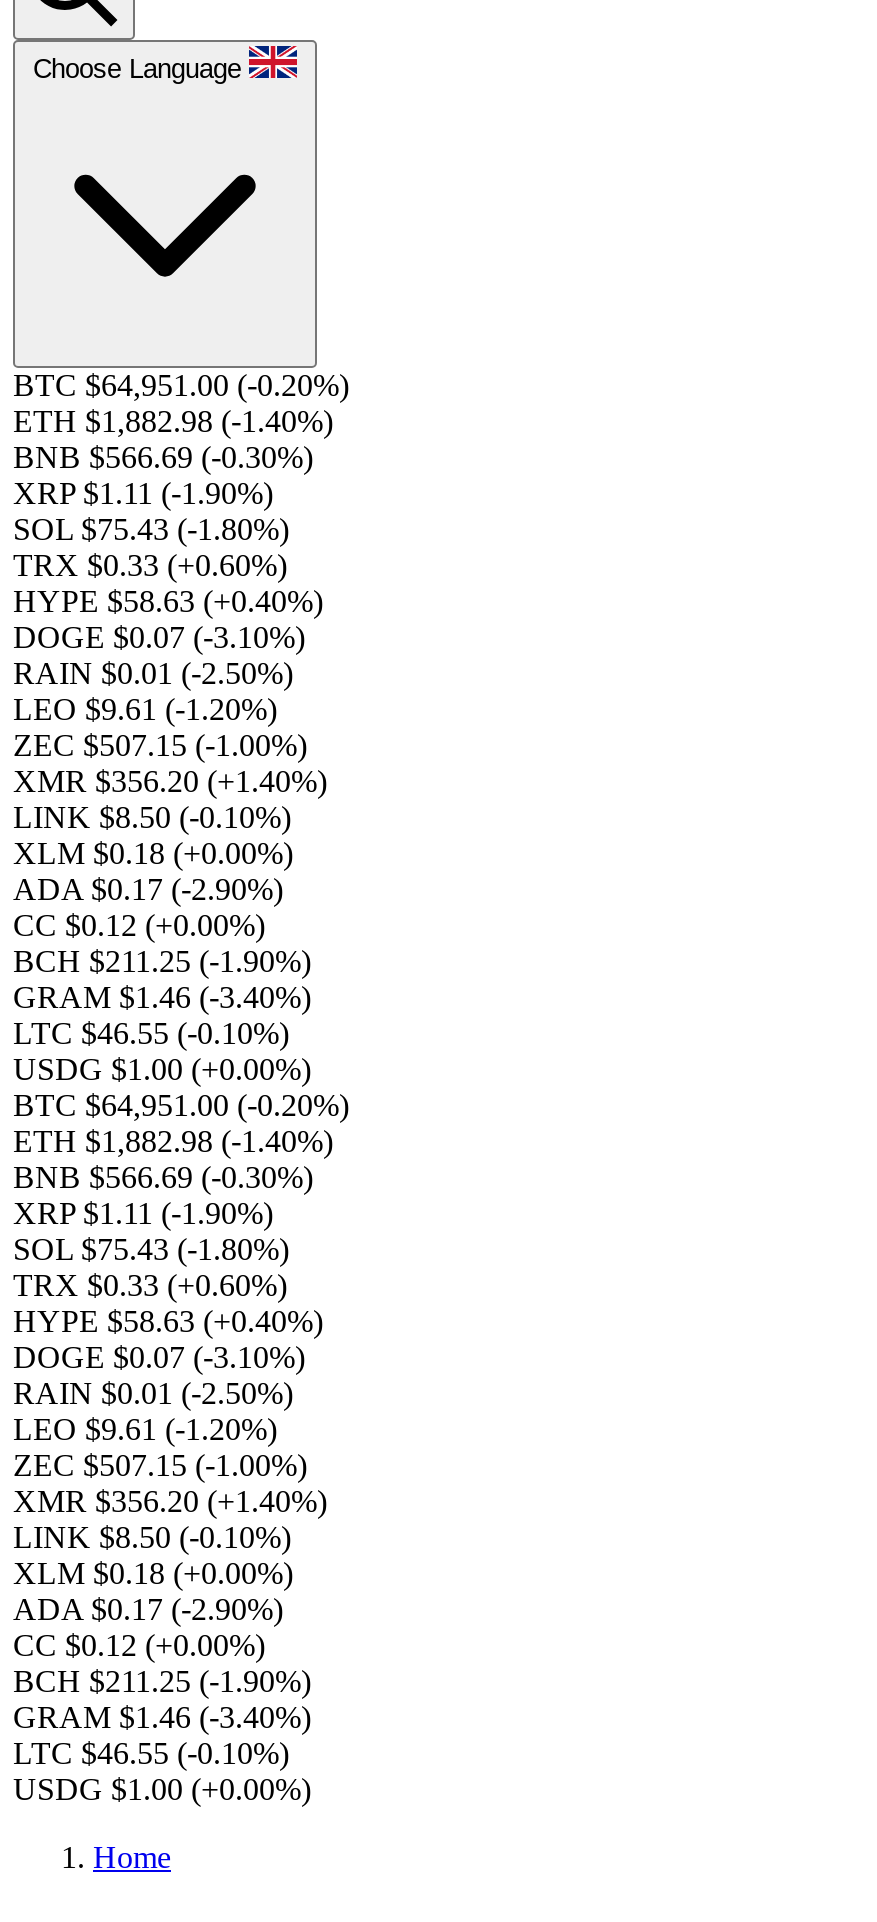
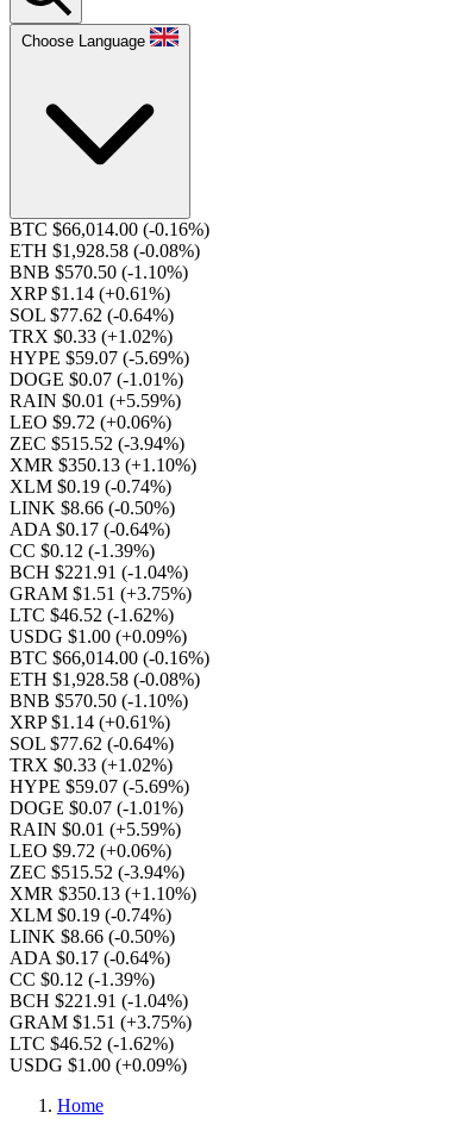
- BTC $64,951.00(-0.20%)
- ETH $1,882.98 (-1.40%)
- BNB $566.69 (-0.30%)
- XRP $1.11 (-1.90%)
- SOL $75.43 (-1.80%)
- TRX $0.33 (+0.60%)
- HYPE $58.63 (+0.40%)
- DOGE $0.07 (-3.10%)
- RAIN $0.01 (-2.50%)
- LEO $9.61 (-1.20%)
- ZEC $507.15 (-1.00%)
- XMR $356.20(+1.40%)
- LINK $8.50 (-0.10%)
- XLM $0.18 (+0.00%)
- ADA $0.17 (-2.90%)
- CC $0.12 (+0.00%)
- BCH $211.25 (-1.90%)
- GRAM $1.46 (-3.40%)
- LTC $46.55 (-0.10%)
- USDG $1.00(+0.00%)
- BTC $64,951.00 (-0.20%)
- ETH $1,882.98 (-1.40%)
- BNB $566.69 (-0.30%)
- XRP $1.11 (-1.90%)
- SOL $75.43 (-1.80%)
- TRX $0.33 (+0.60%)
- HYPE $58.63 (+0.40%)
- DOGE $0.07 (-3.10%)
- RAIN $0.01 (-2.50%)
- LEO $9.61 (-1.20%)
- ZEC $507.15 (-1.00%)
- XMR $356.20(+1.40%)
- LINK $8.50 (-0.10%)
- XLM $0.18 (+0.00%)
- ADA $0.17 (-2.90%)
- CC $0.12 (+0.00%)
- BCH $211.25 (-1.90%)
- GRAM $1.46 (-3.40%)
- LTC $46.55 (-0.10%)
- USDG $1.00(+0.00%)
+ BTC $66,014.00(-0.16%)
+ ETH $1,928.58 (-0.08%)
+ BNB $570.50 (-1.10%)
+ XRP $1.14 (+0.61%)
+ SOL $77.62 (-0.64%)
+ TRX $0.33 (+1.02%)
+ HYPE $59.07 (-5.69%)
+ DOGE $0.07 (-1.01%)
+ RAIN $0.01 (+5.59%)
+ LEO $9.72 (+0.06%)
+ ZEC $515.52 (-3.94%)
+ XMR $350.13(+1.10%)
+ XLM $0.19 (-0.74%)
+ LINK $8.66 (-0.50%)
+ ADA $0.17 (-0.64%)
+ CC $0.12 (-1.39%)
+ BCH $221.91 (-1.04%)
+ GRAM $1.51 (+3.75%)
+ LTC $46.52 (-1.62%)
+ USDG $1.00(+0.09%)
+ BTC $66,014.00 (-0.16%)
+ ETH $1,928.58 (-0.08%)
+ BNB $570.50 (-1.10%)
+ XRP $1.14 (+0.61%)
+ SOL $77.62 (-0.64%)
+ TRX $0.33 (+1.02%)
+ HYPE $59.07 (-5.69%)
+ DOGE $0.07 (-1.01%)
+ RAIN $0.01 (+5.59%)
+ LEO $9.72 (+0.06%)
+ ZEC $515.52 (-3.94%)
+ XMR $350.13(+1.10%)
+ XLM $0.19 (-0.74%)
+ LINK $8.66 (-0.50%)
+ ADA $0.17 (-0.64%)
+ CC $0.12 (-1.39%)
+ BCH $221.91 (-1.04%)
+ GRAM $1.51 (+3.75%)
+ LTC $46.52 (-1.62%)
+ USDG $1.00(+0.09%)
